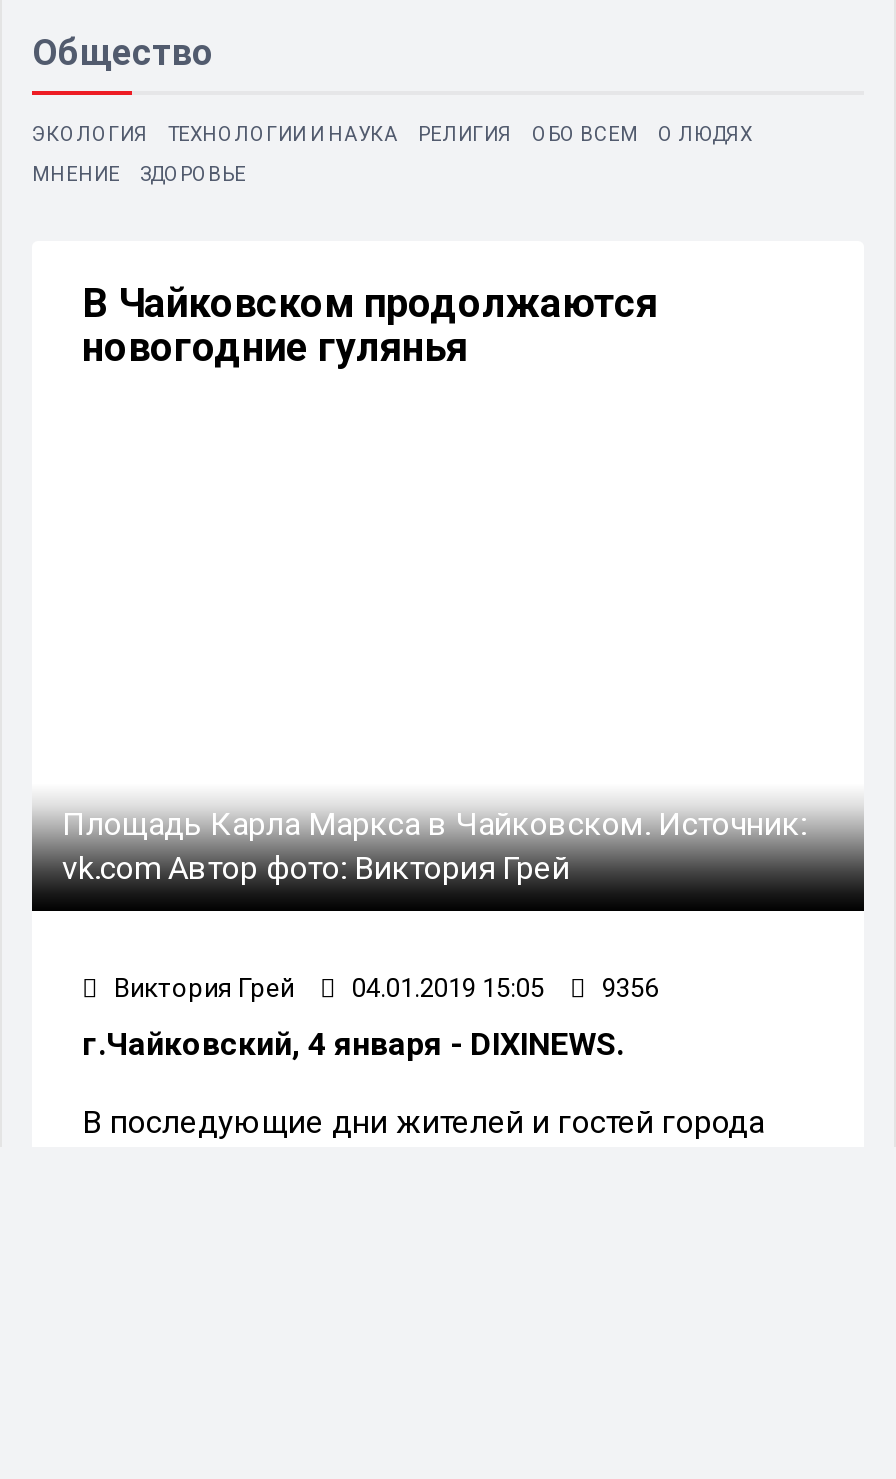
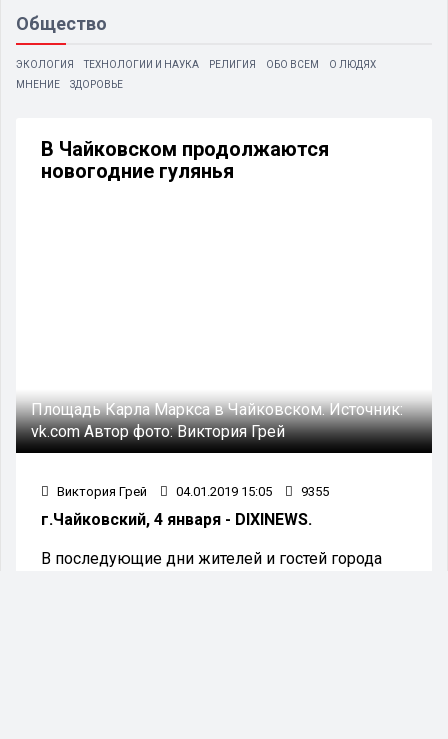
- Виктория Грей 04.01.2019 15:05 9356
+ Виктория Грей 04.01.2019 15:05 9355
